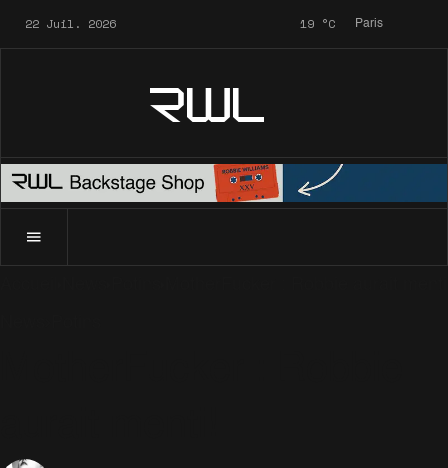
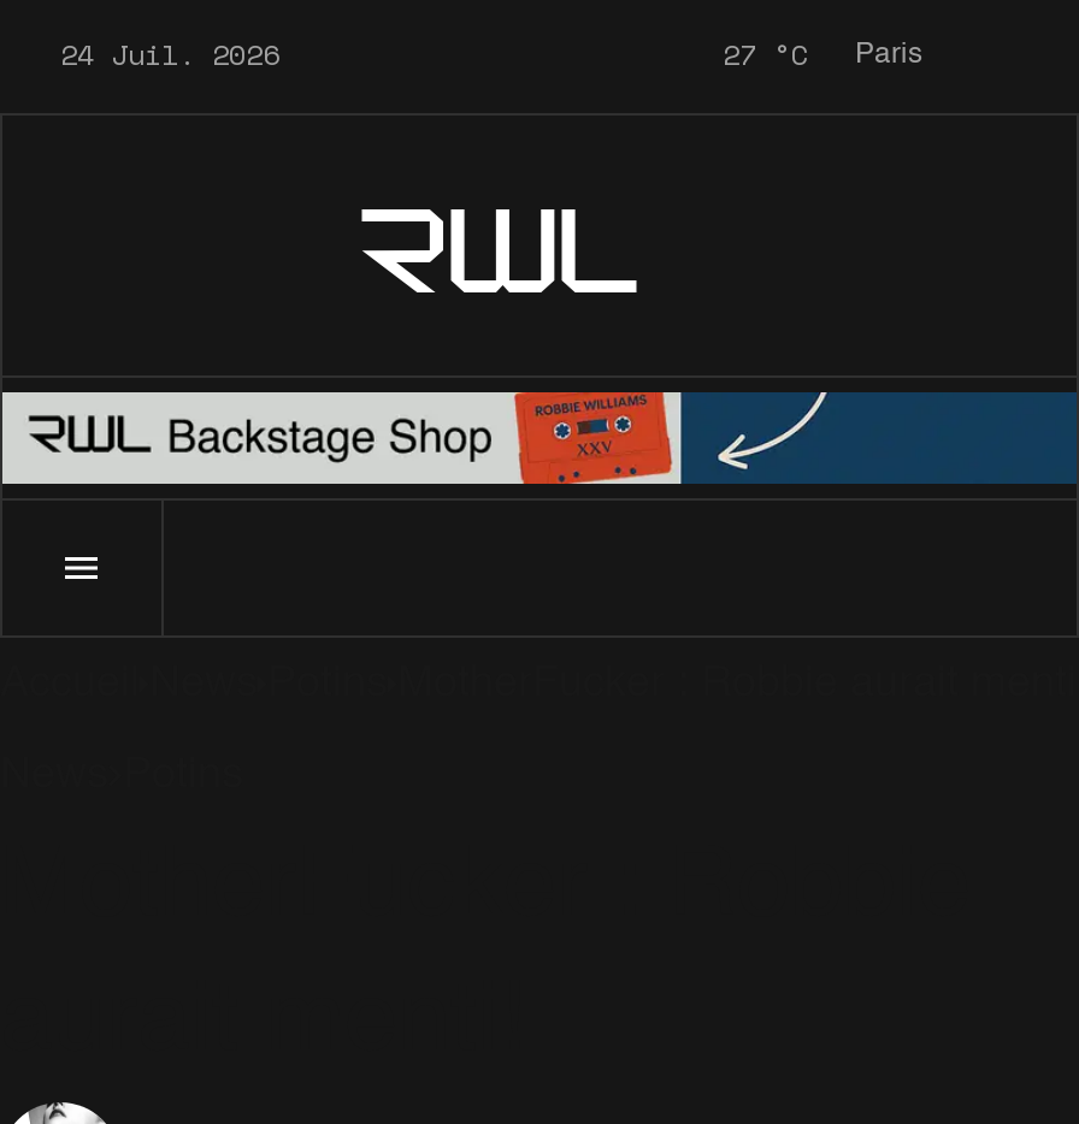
- 22 Juil. 2026
+ 24 Juil. 2026

- 19 °C Paris
+ 27 °C Paris
